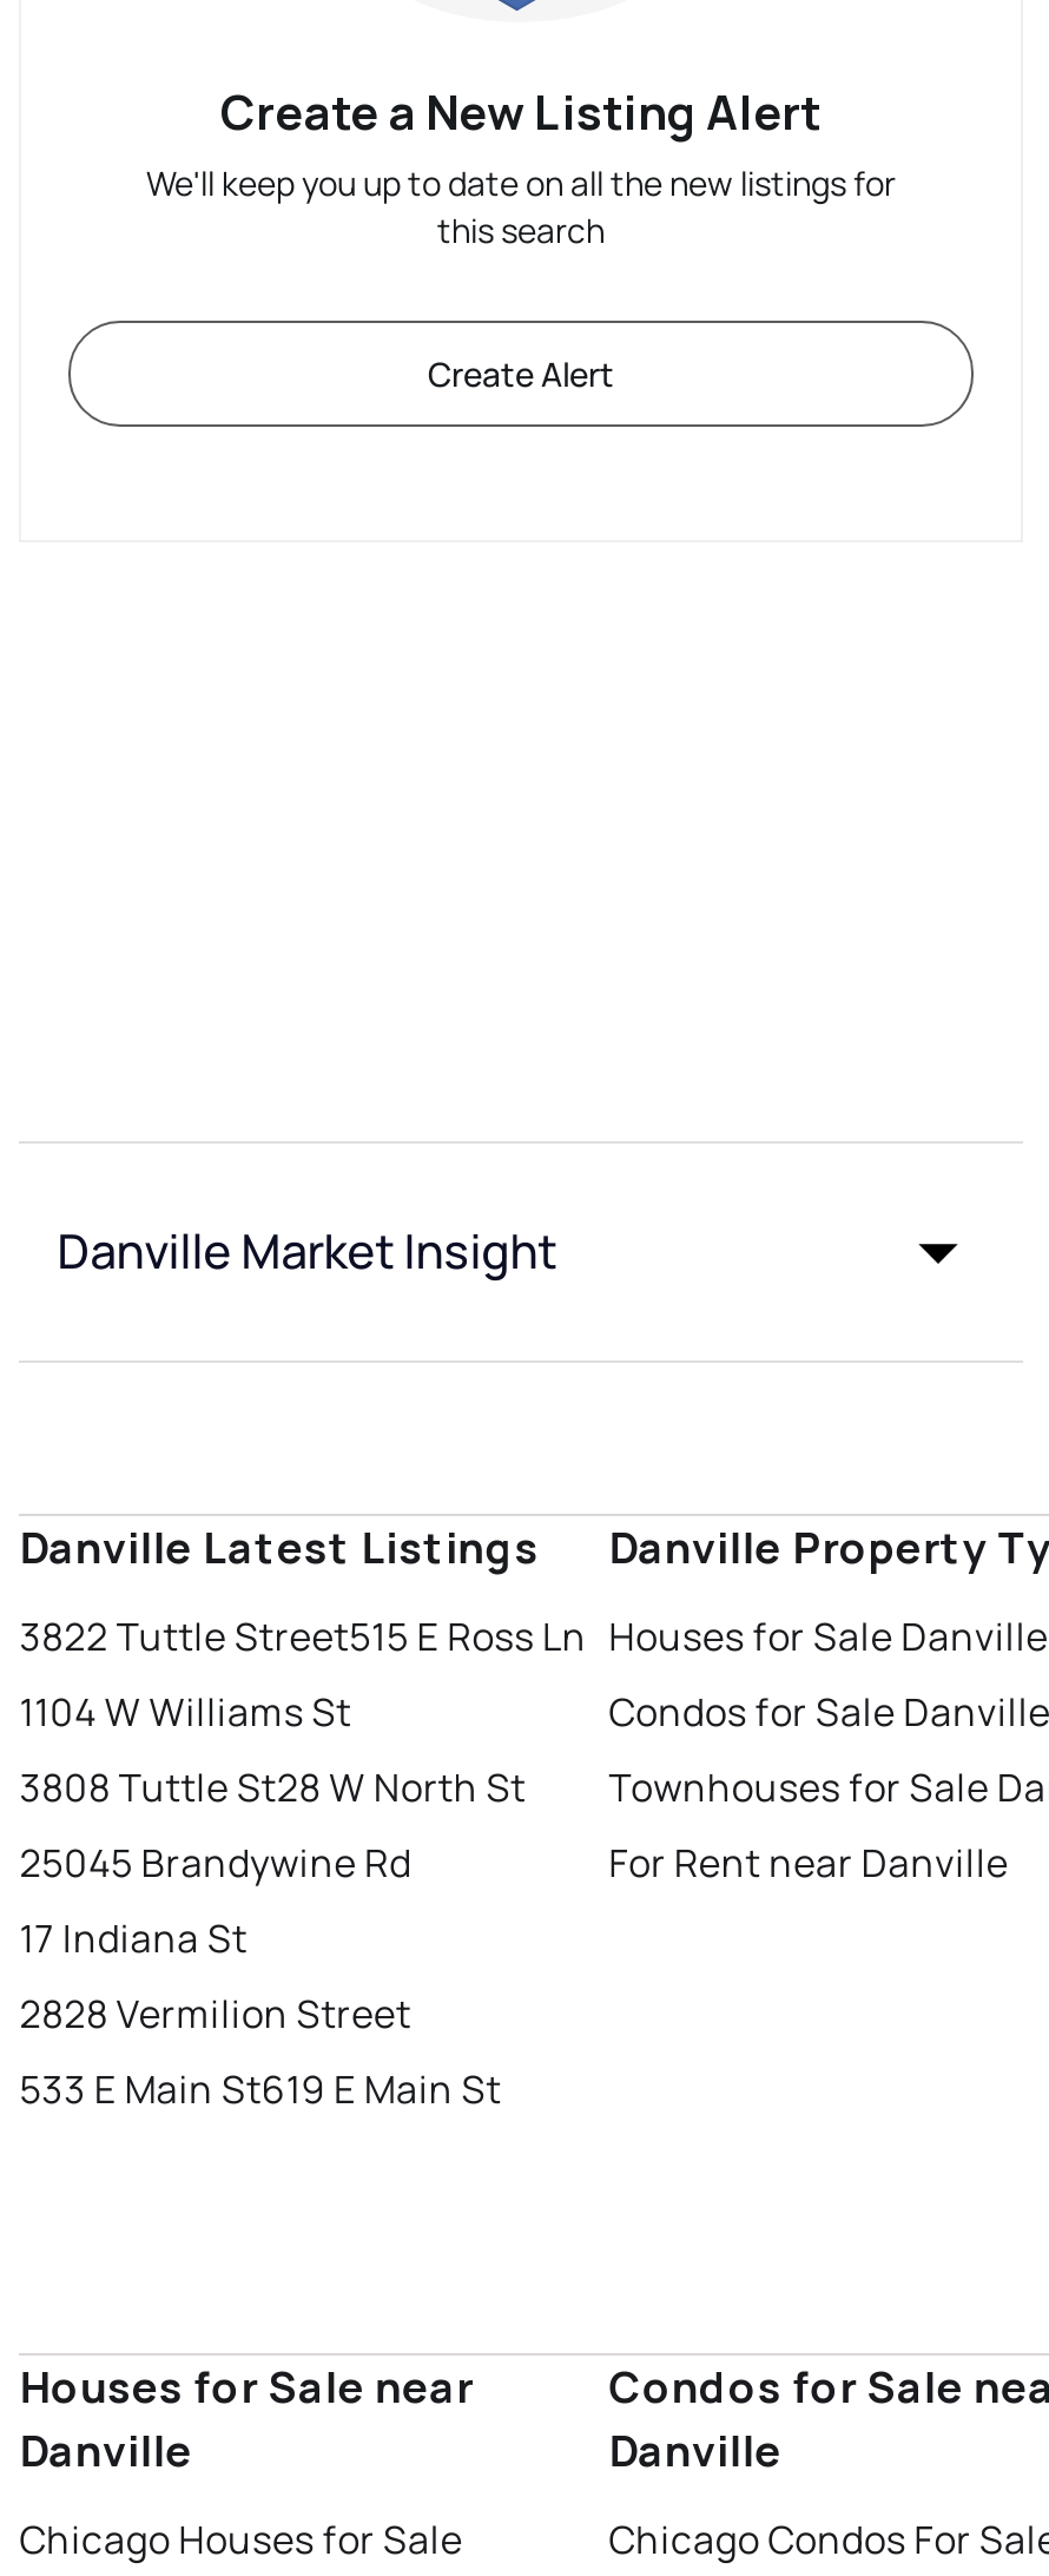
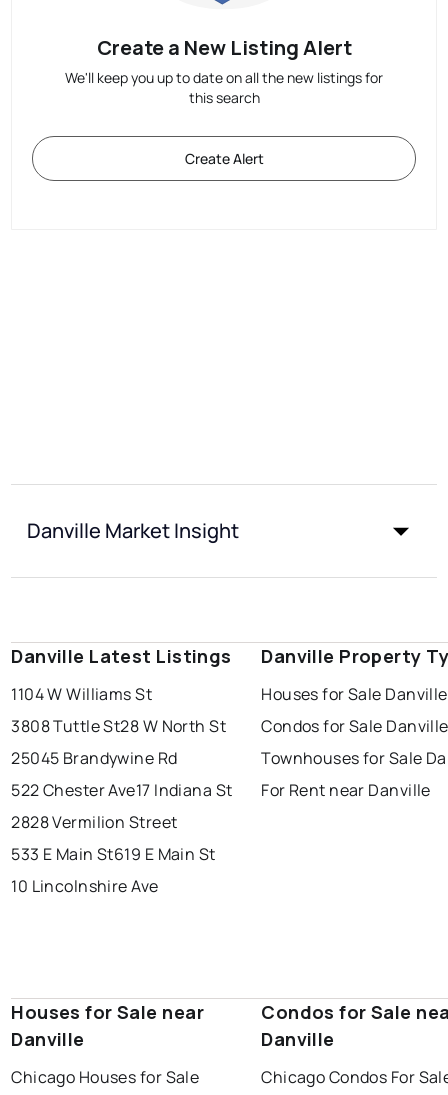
- 3822 Tuttle Street515 E Ross Ln

moved up: 1104 W Williams St | 3808 Tuttle St28 W North St | 25045 Brandywine Rd

- 17 Indiana St
+ 522 Chester Ave17 Indiana St

moved up: 2828 Vermilion Street | 533 E Main St619 E Main St

+ 10 Lincolnshire Ave
